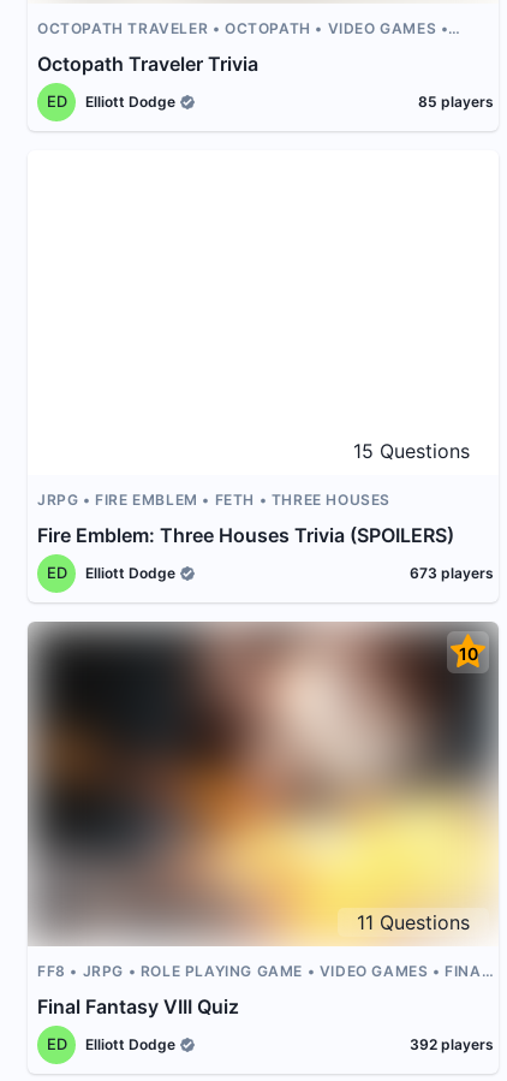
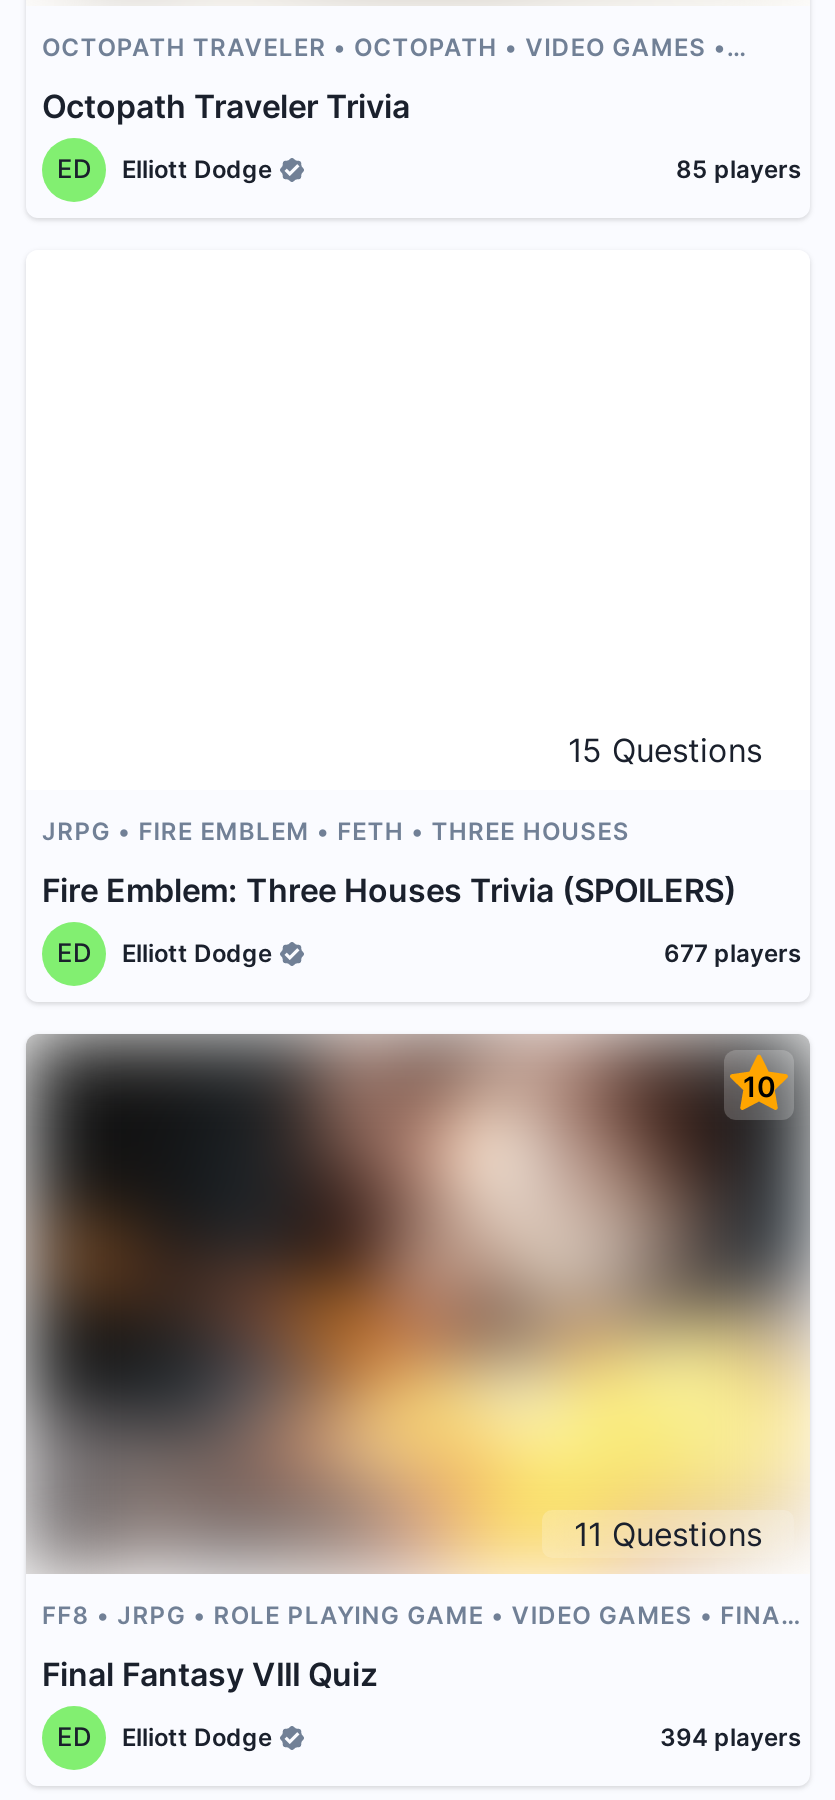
- 673 players
+ 677 players

- 392 players
+ 394 players
